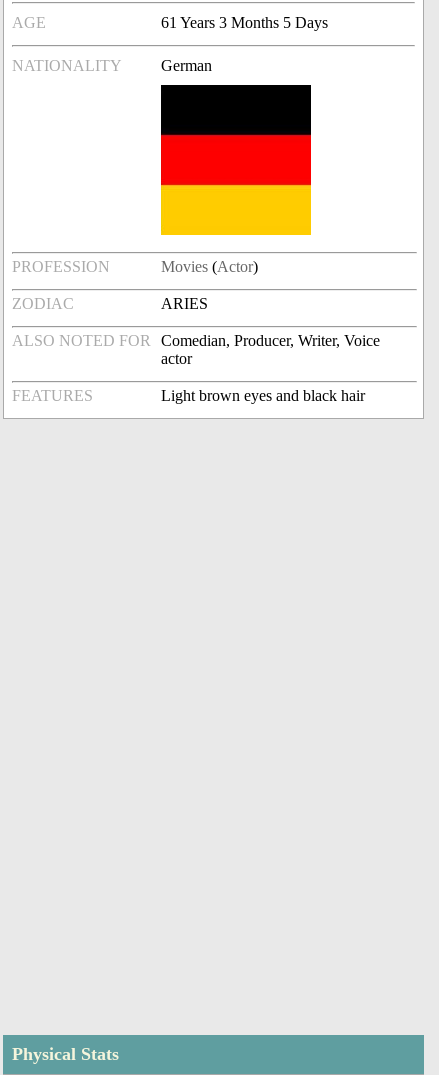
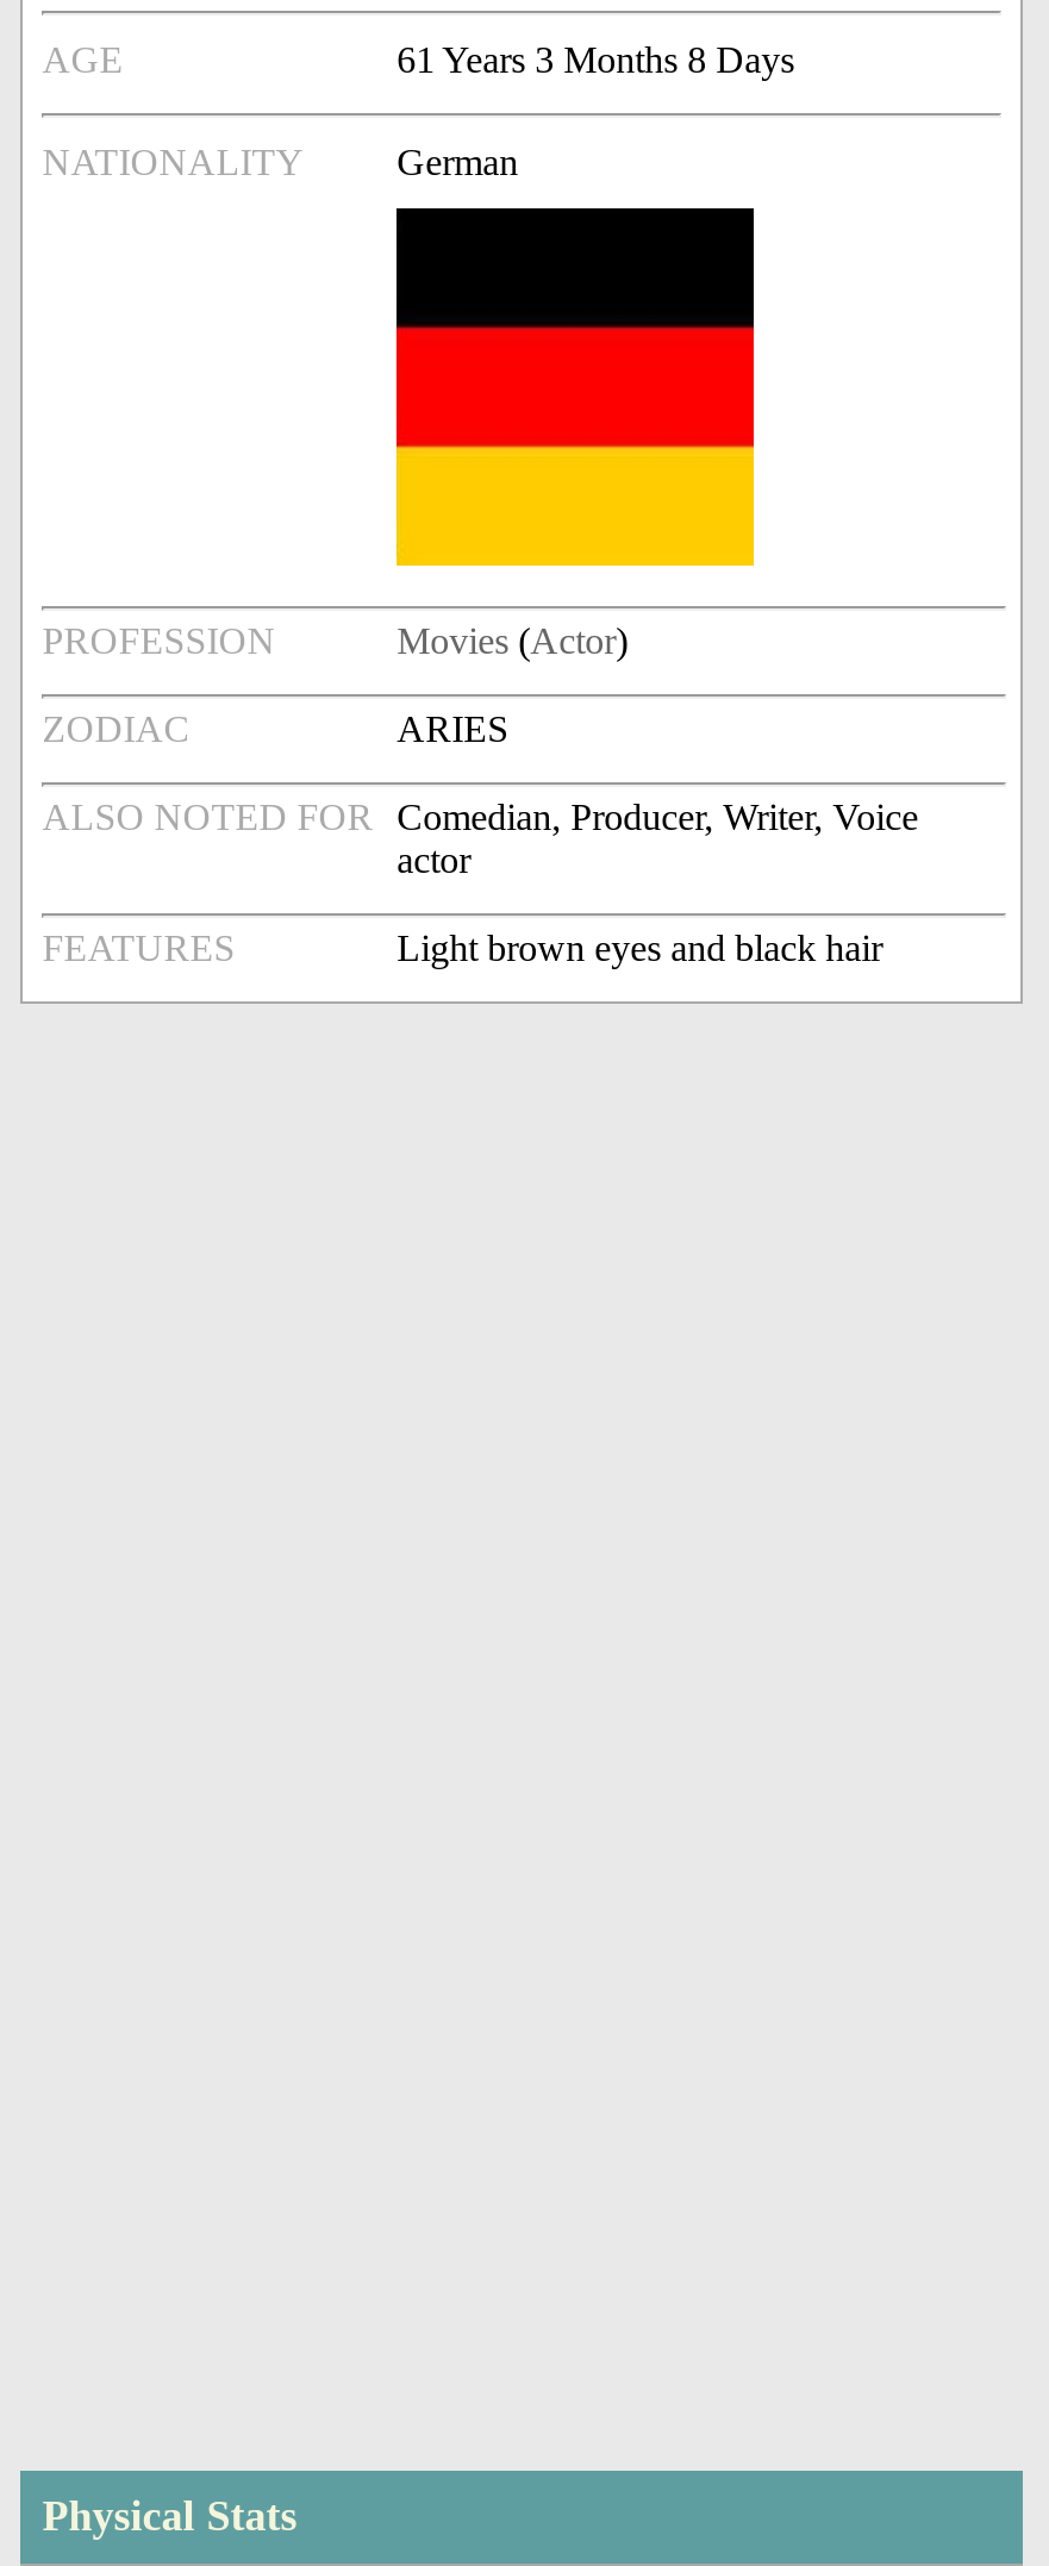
- 61 Years 3 Months 5 Days
+ 61 Years 3 Months 8 Days
